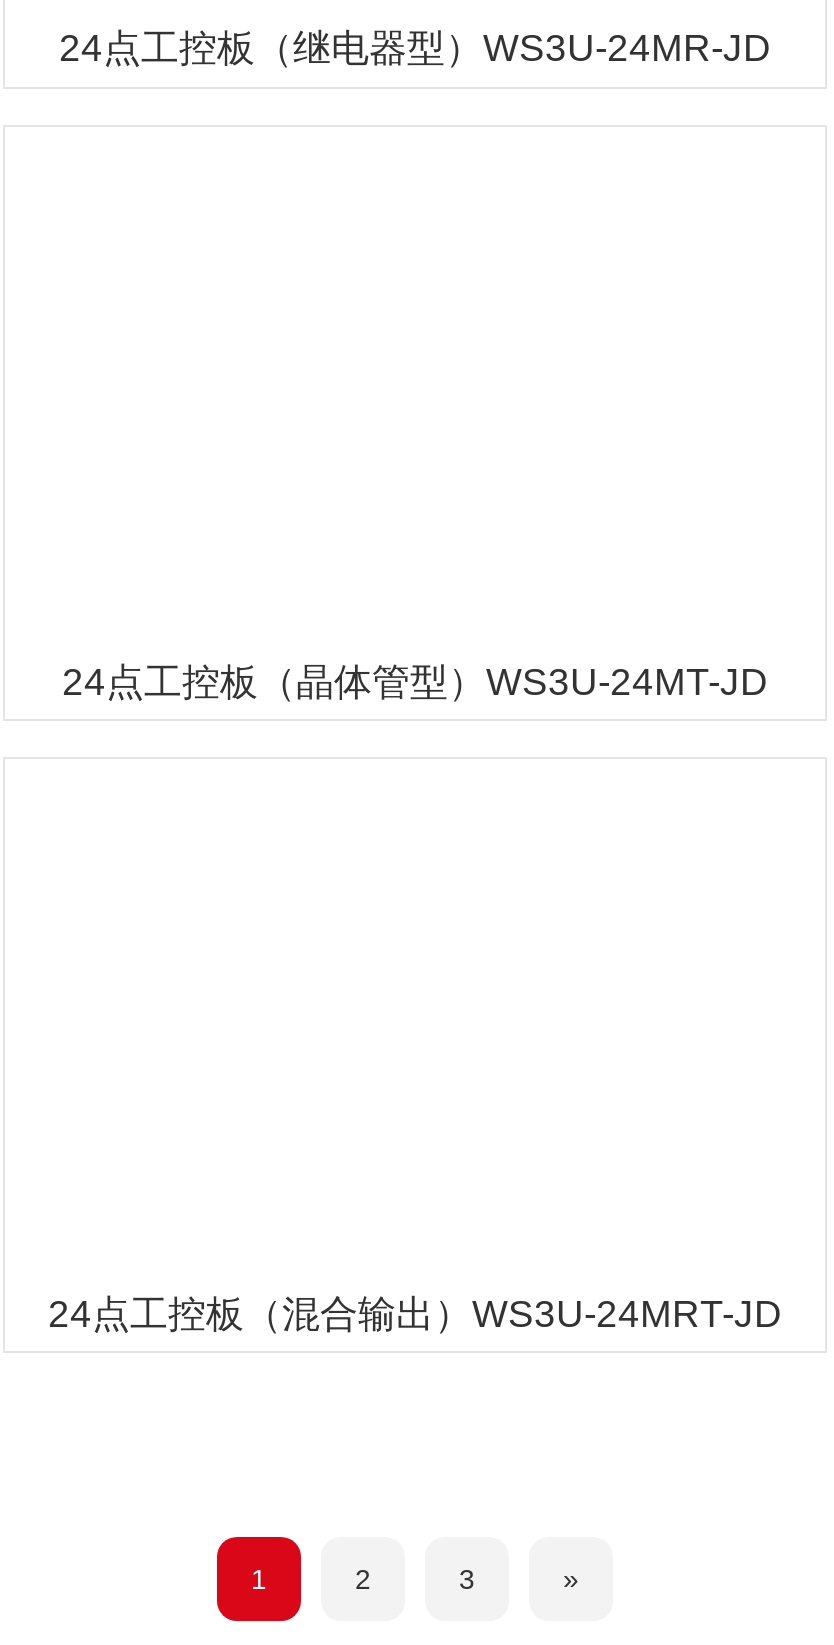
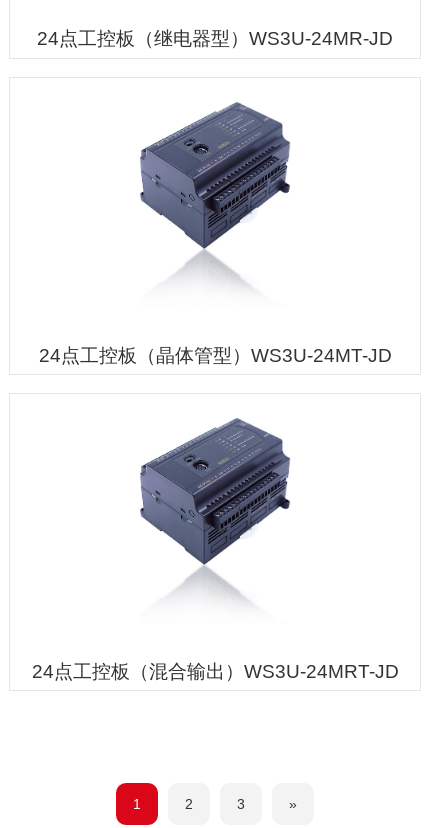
+ [image]

+ [image]
